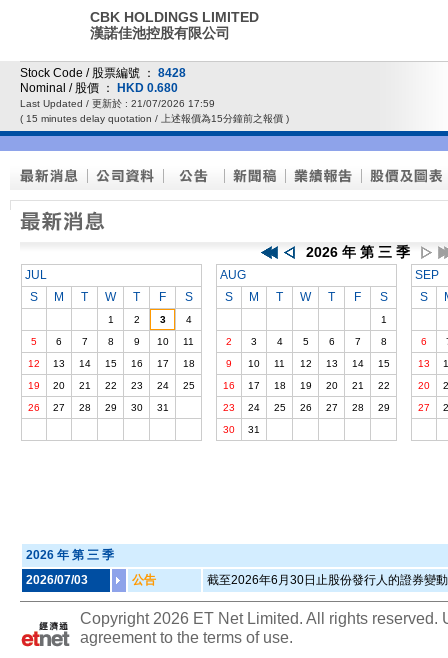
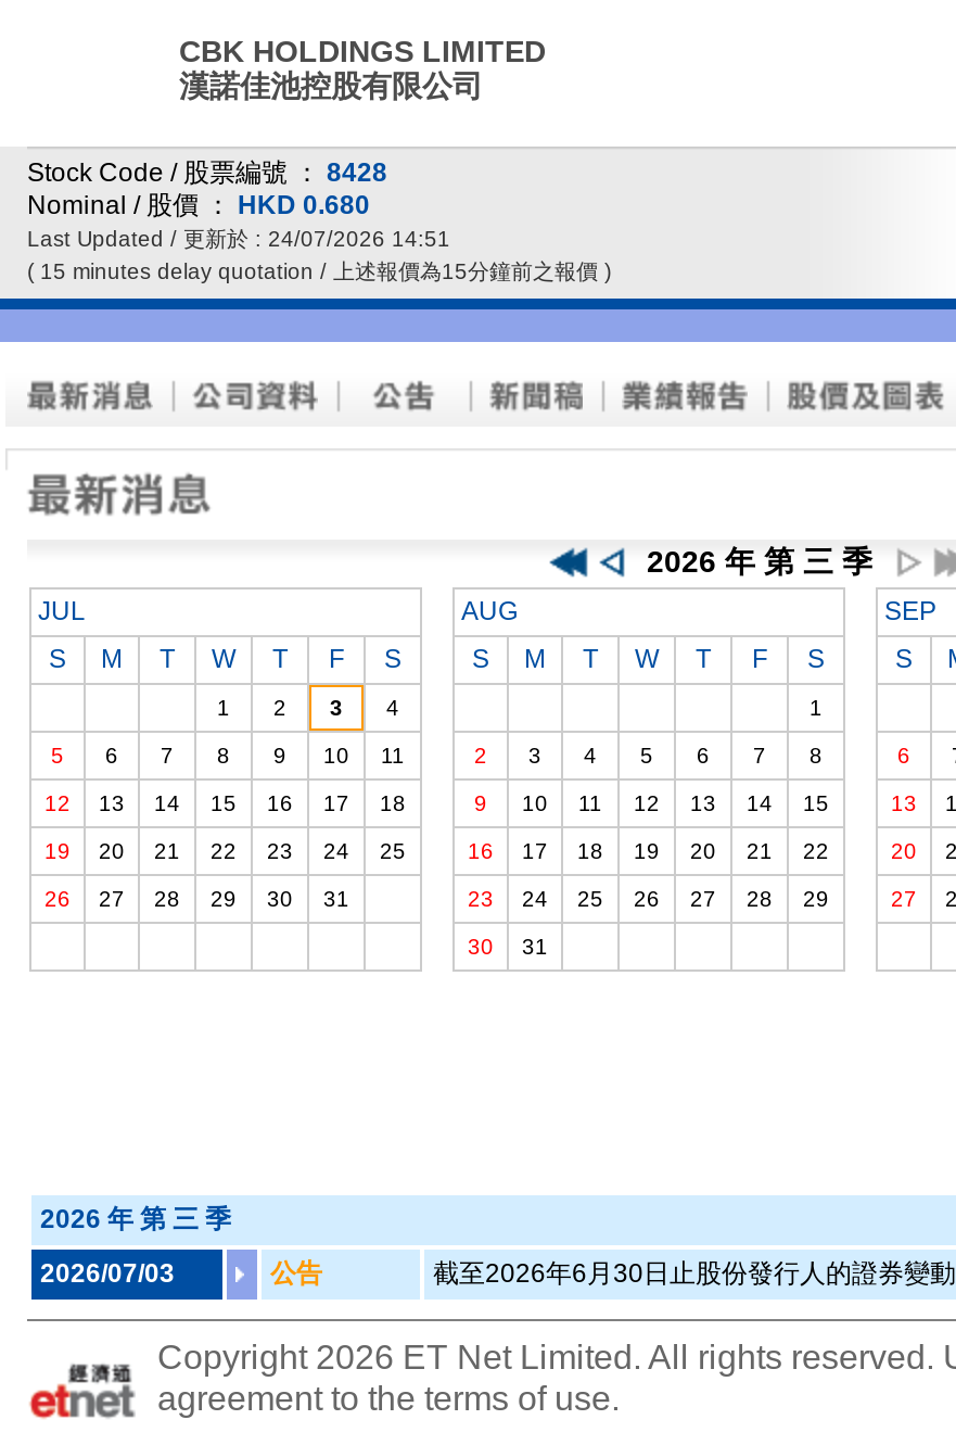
- Last Updated / 更新於 : 21/07/2026 17:59
+ Last Updated / 更新於 : 24/07/2026 14:51
